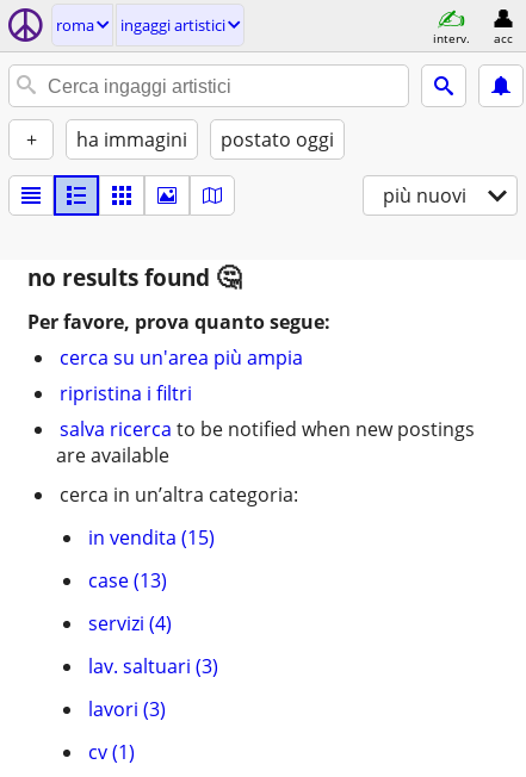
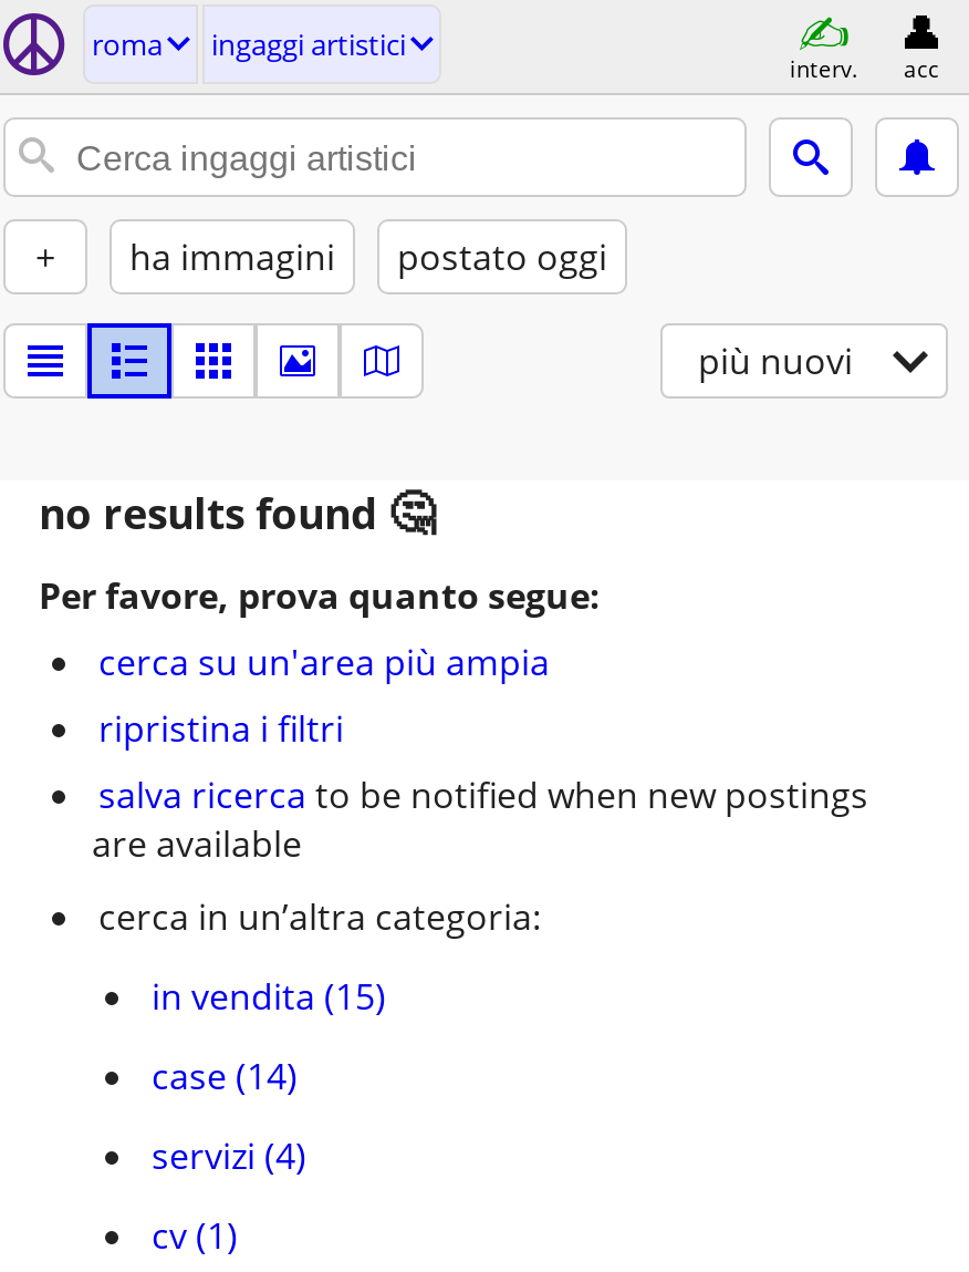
- case (13)
+ case (14)

- lav. saltuari (3)
- lavori (3)
